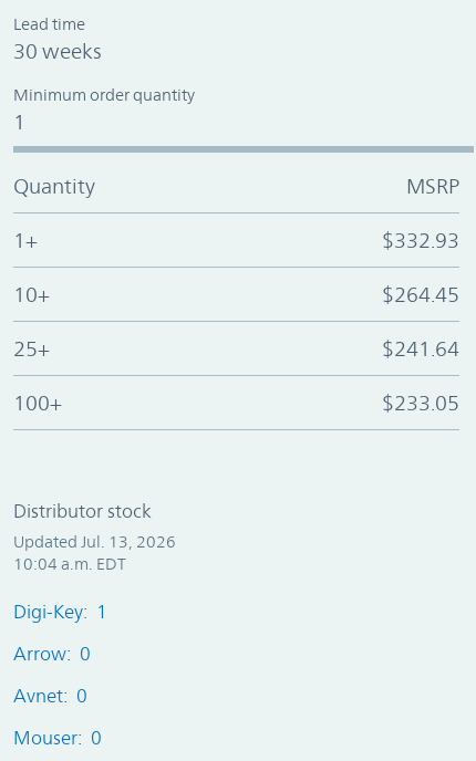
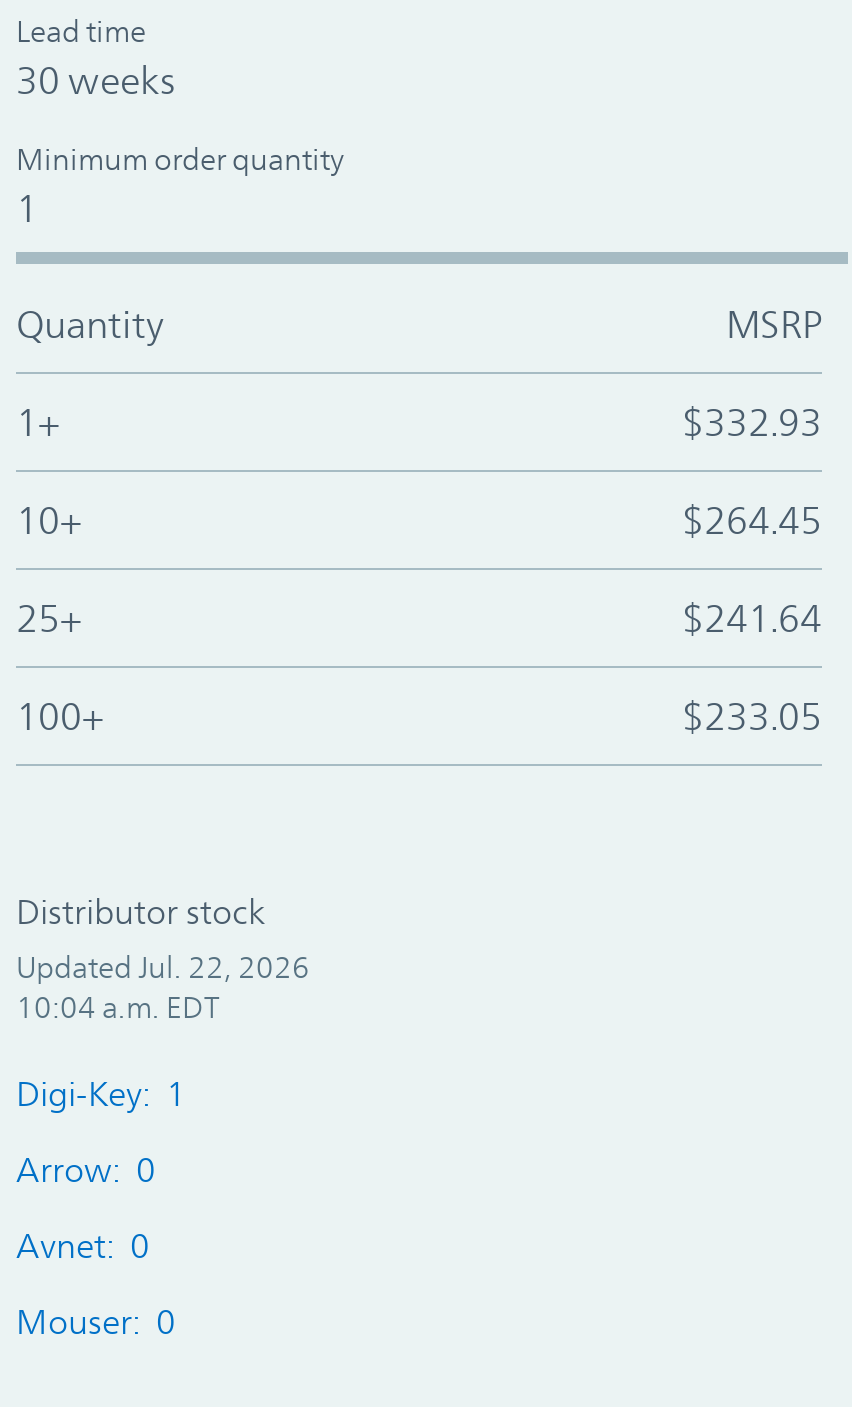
- Updated Jul. 13, 2026
+ Updated Jul. 22, 2026
